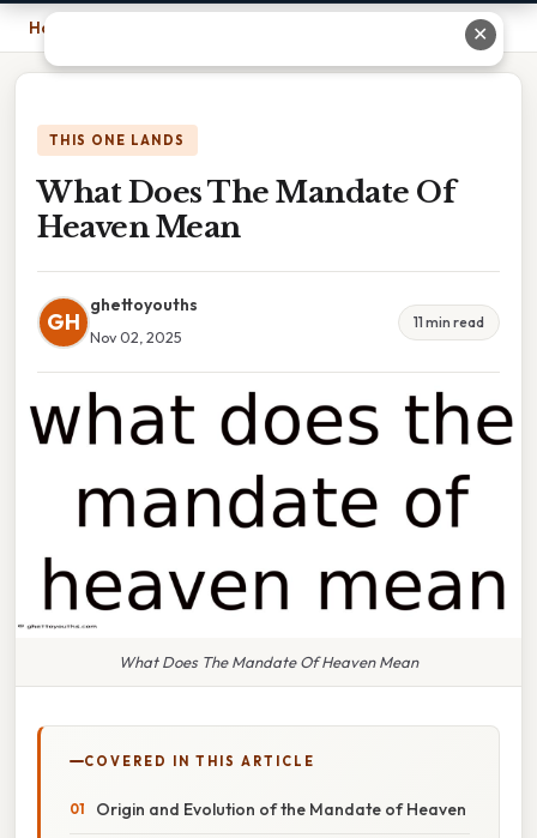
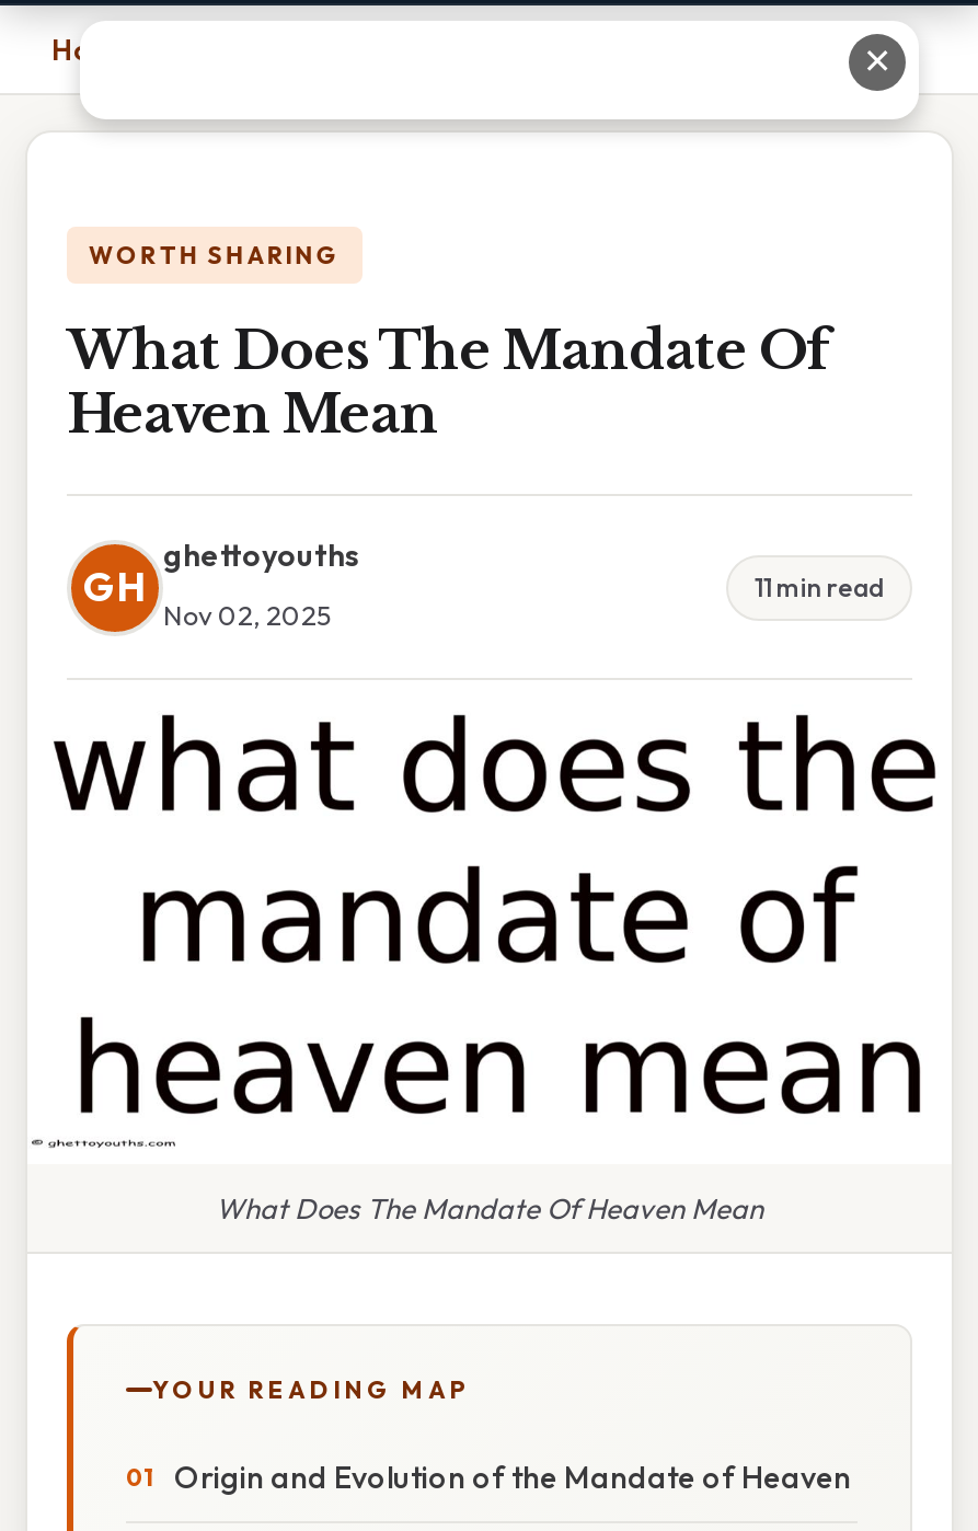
- THIS ONE LANDS
+ WORTH SHARING

- COVERED IN THIS ARTICLE
+ YOUR READING MAP
